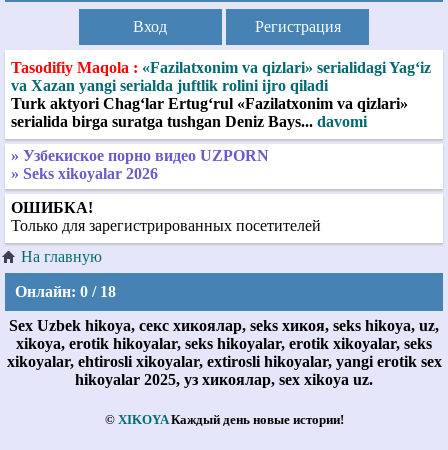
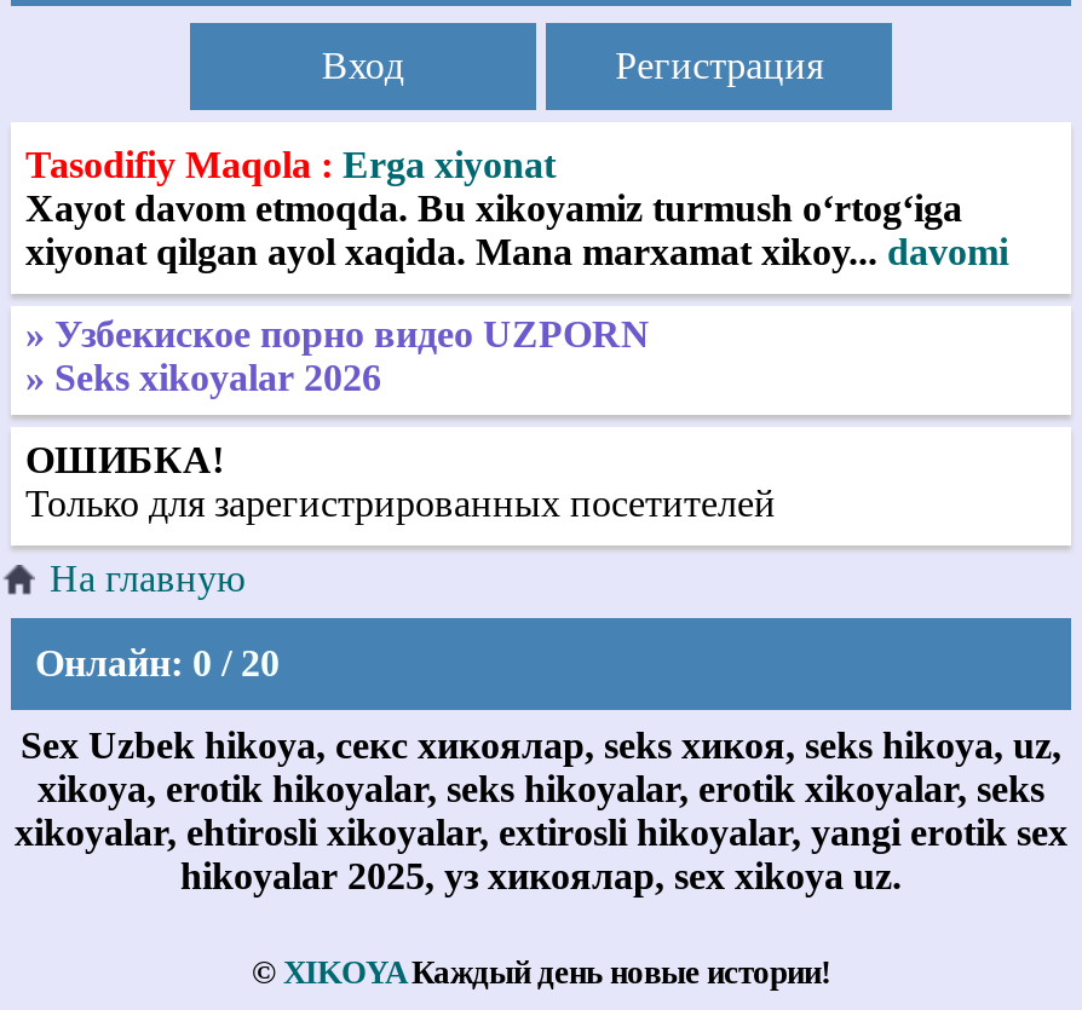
- Tasodifiy Maqola : «Fazilatxonim va qizlari» serialidagi Yag‘iz
- va Xazan yangi serialda juftlik rolini ijro qiladi
- Turk aktyori Chag‘lar Ertug‘rul «Fazilatxonim va qizlari»
- serialida birga suratga tushgan Deniz Bays... davomi
+ Tasodifiy Maqola : Erga xiyonat
+ Xayot davom etmoqda. Bu xikoyamiz turmush o‘rtog‘iga
+ xiyonat qilgan ayol xaqida. Mana marxamat xikoy... davomi

- Онлайн: 0 / 18
+ Онлайн: 0 / 20
